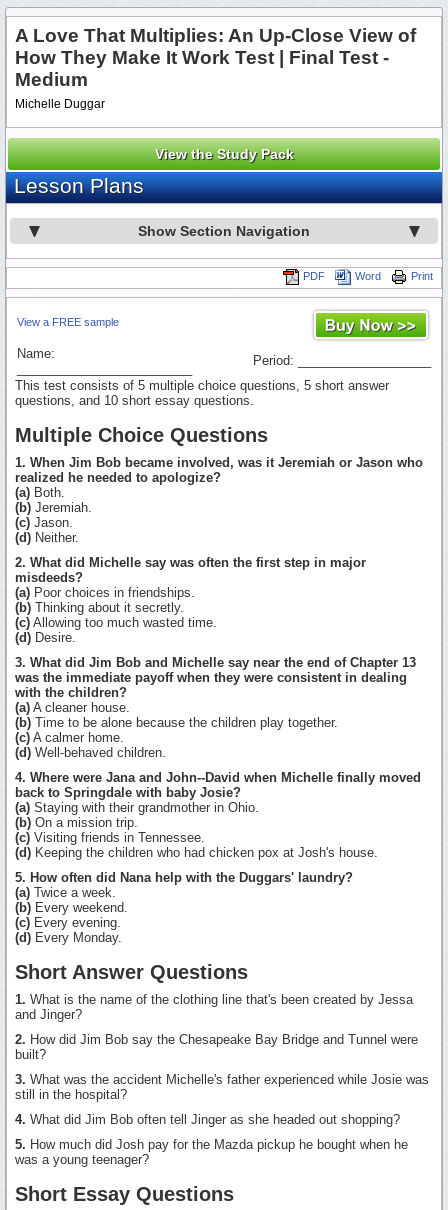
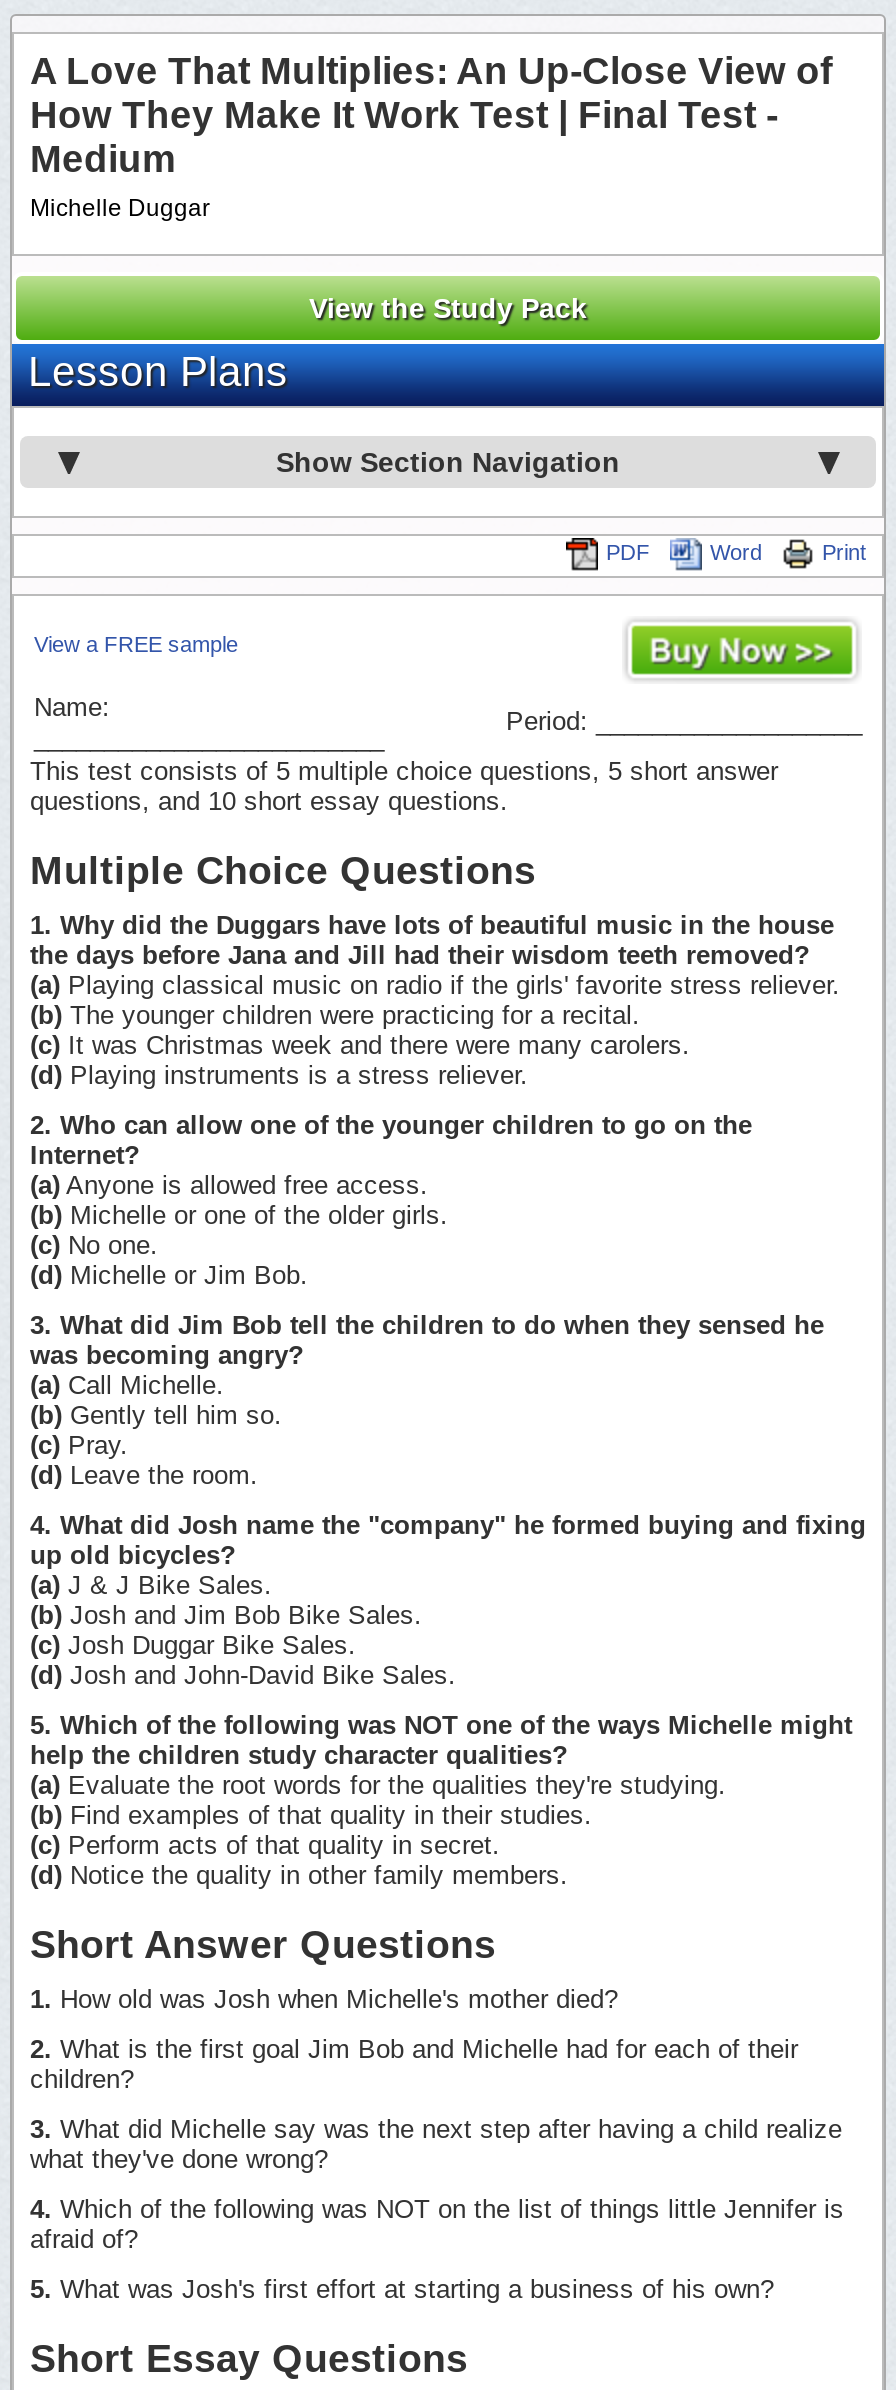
- 1. When Jim Bob became involved, was it Jeremiah or Jason who
- realized he needed to apologize?
- (a) Both.
- (b) Jeremiah.
- (c) Jason.
- (d) Neither.
+ 1. Why did the Duggars have lots of beautiful music in the house
+ the days before Jana and Jill had their wisdom teeth removed?
+ (a) Playing classical music on radio if the girls' favorite stress reliever.
+ (b) The younger children were practicing for a recital.
+ (c) It was Christmas week and there were many carolers.
+ (d) Playing instruments is a stress reliever.

- 2. What did Michelle say was often the first step in major
- misdeeds?
- (a) Poor choices in friendships.
- (b) Thinking about it secretly.
- (c) Allowing too much wasted time.
- (d) Desire.
+ 2. Who can allow one of the younger children to go on the
+ Internet?
+ (a) Anyone is allowed free access.
+ (b) Michelle or one of the older girls.
+ (c) No one.
+ (d) Michelle or Jim Bob.

- 3. What did Jim Bob and Michelle say near the end of Chapter 13
- was the immediate payoff when they were consistent in dealing
- with the children?
- (a) A cleaner house.
- (b) Time to be alone because the children play together.
- (c) A calmer home.
- (d) Well-behaved children.
+ 3. What did Jim Bob tell the children to do when they sensed he
+ was becoming angry?
+ (a) Call Michelle.
+ (b) Gently tell him so.
+ (c) Pray.
+ (d) Leave the room.

- 4. Where were Jana and John--David when Michelle finally moved
- back to Springdale with baby Josie?
- (a) Staying with their grandmother in Ohio.
- (b) On a mission trip.
- (c) Visiting friends in Tennessee.
- (d) Keeping the children who had chicken pox at Josh's house.
+ 4. What did Josh name the "company" he formed buying and fixing
+ up old bicycles?
+ (a) J & J Bike Sales.
+ (b) Josh and Jim Bob Bike Sales.
+ (c) Josh Duggar Bike Sales.
+ (d) Josh and John-David Bike Sales.

- 5. How often did Nana help with the Duggars' laundry?
- (a) Twice a week.
- (b) Every weekend.
- (c) Every evening.
- (d) Every Monday.
+ 5. Which of the following was NOT one of the ways Michelle might
+ help the children study character qualities?
+ (a) Evaluate the root words for the qualities they're studying.
+ (b) Find examples of that quality in their studies.
+ (c) Perform acts of that quality in secret.
+ (d) Notice the quality in other family members.

- 1. What is the name of the clothing line that's been created by Jessa
- and Jinger?
+ 1. How old was Josh when Michelle's mother died?

- 2. How did Jim Bob say the Chesapeake Bay Bridge and Tunnel were
- built?
+ 2. What is the first goal Jim Bob and Michelle had for each of their
+ children?

- 3. What was the accident Michelle's father experienced while Josie was
- still in the hospital?
+ 3. What did Michelle say was the next step after having a child realize
+ what they've done wrong?

- 4. What did Jim Bob often tell Jinger as she headed out shopping?
+ 4. Which of the following was NOT on the list of things little Jennifer is
+ afraid of?

- 5. How much did Josh pay for the Mazda pickup he bought when he
- was a young teenager?
+ 5. What was Josh's first effort at starting a business of his own?
